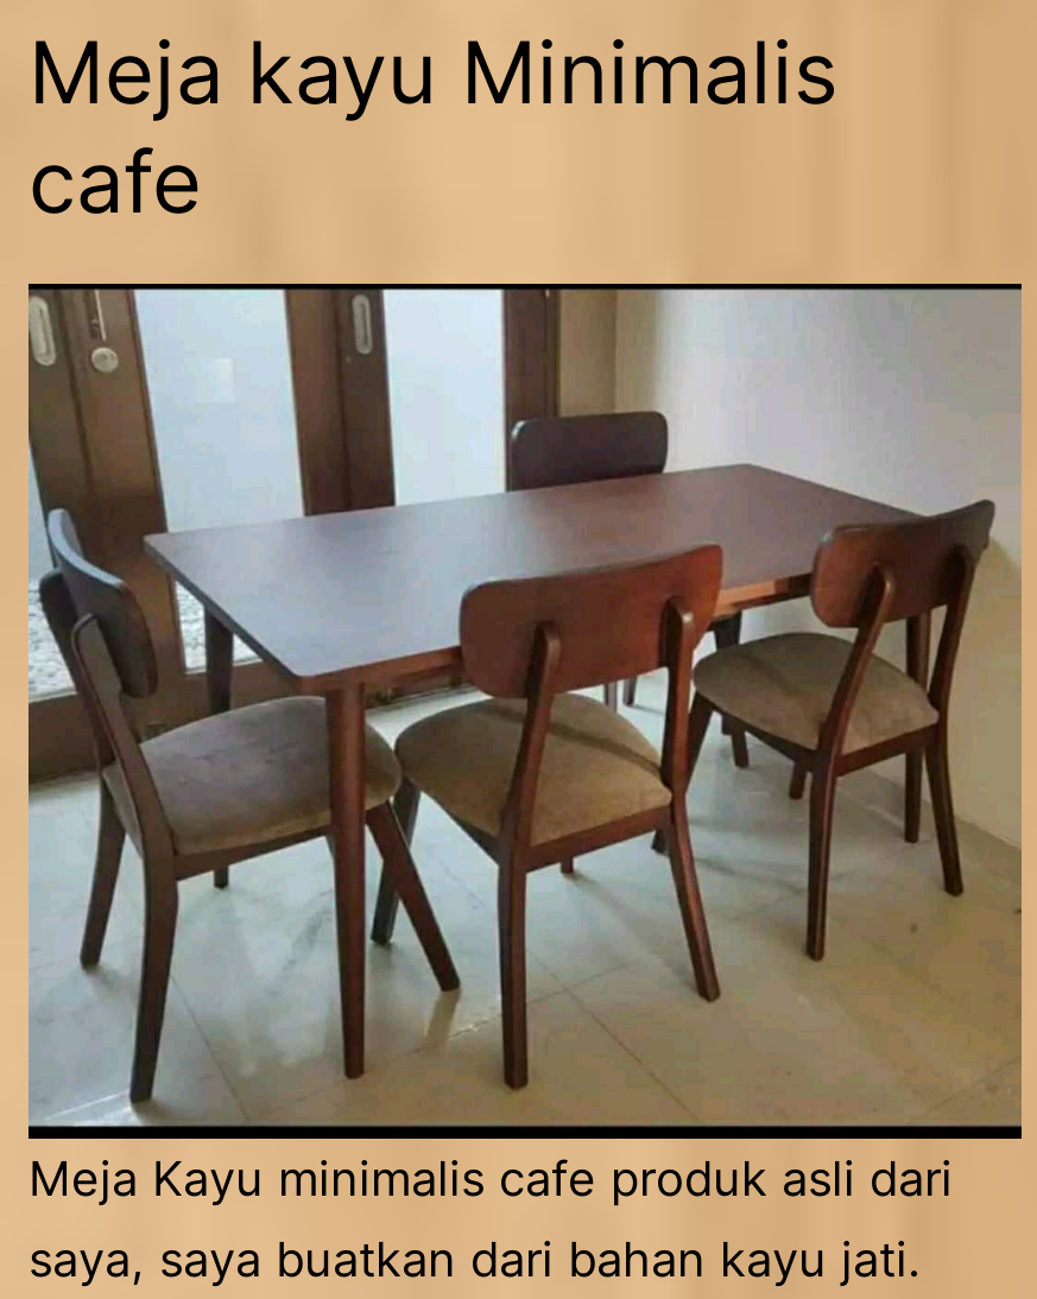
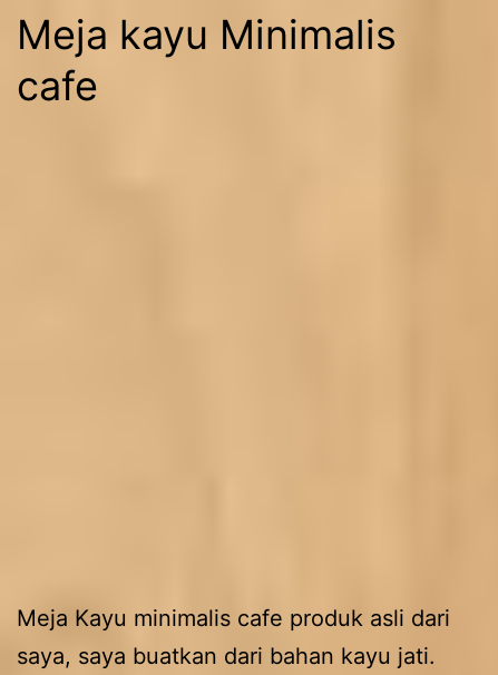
- [image]
